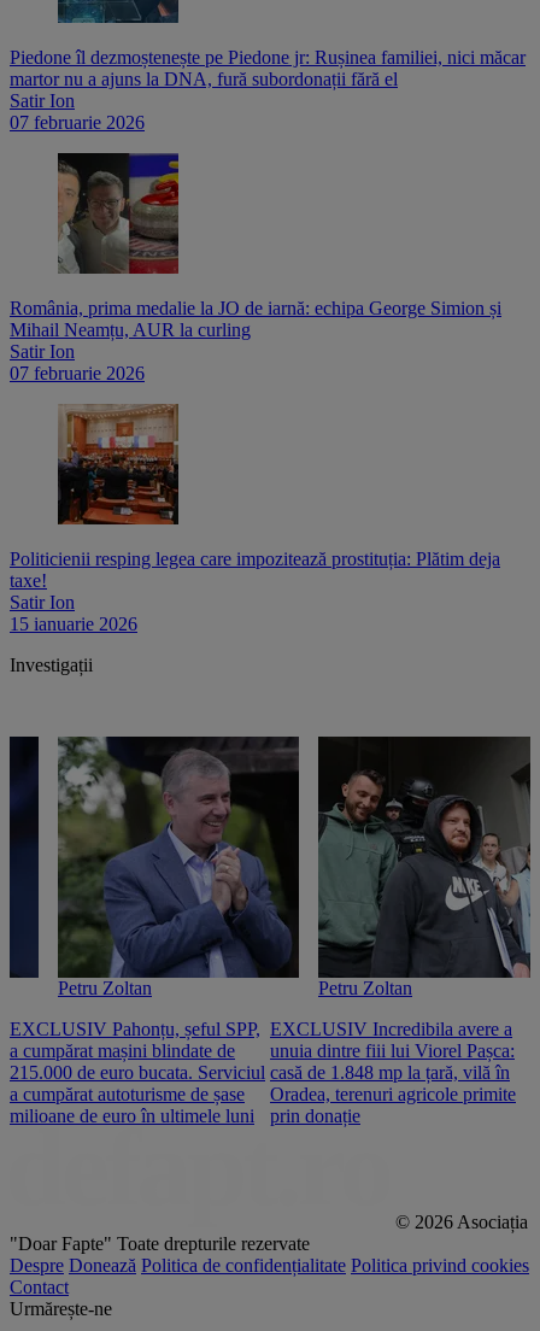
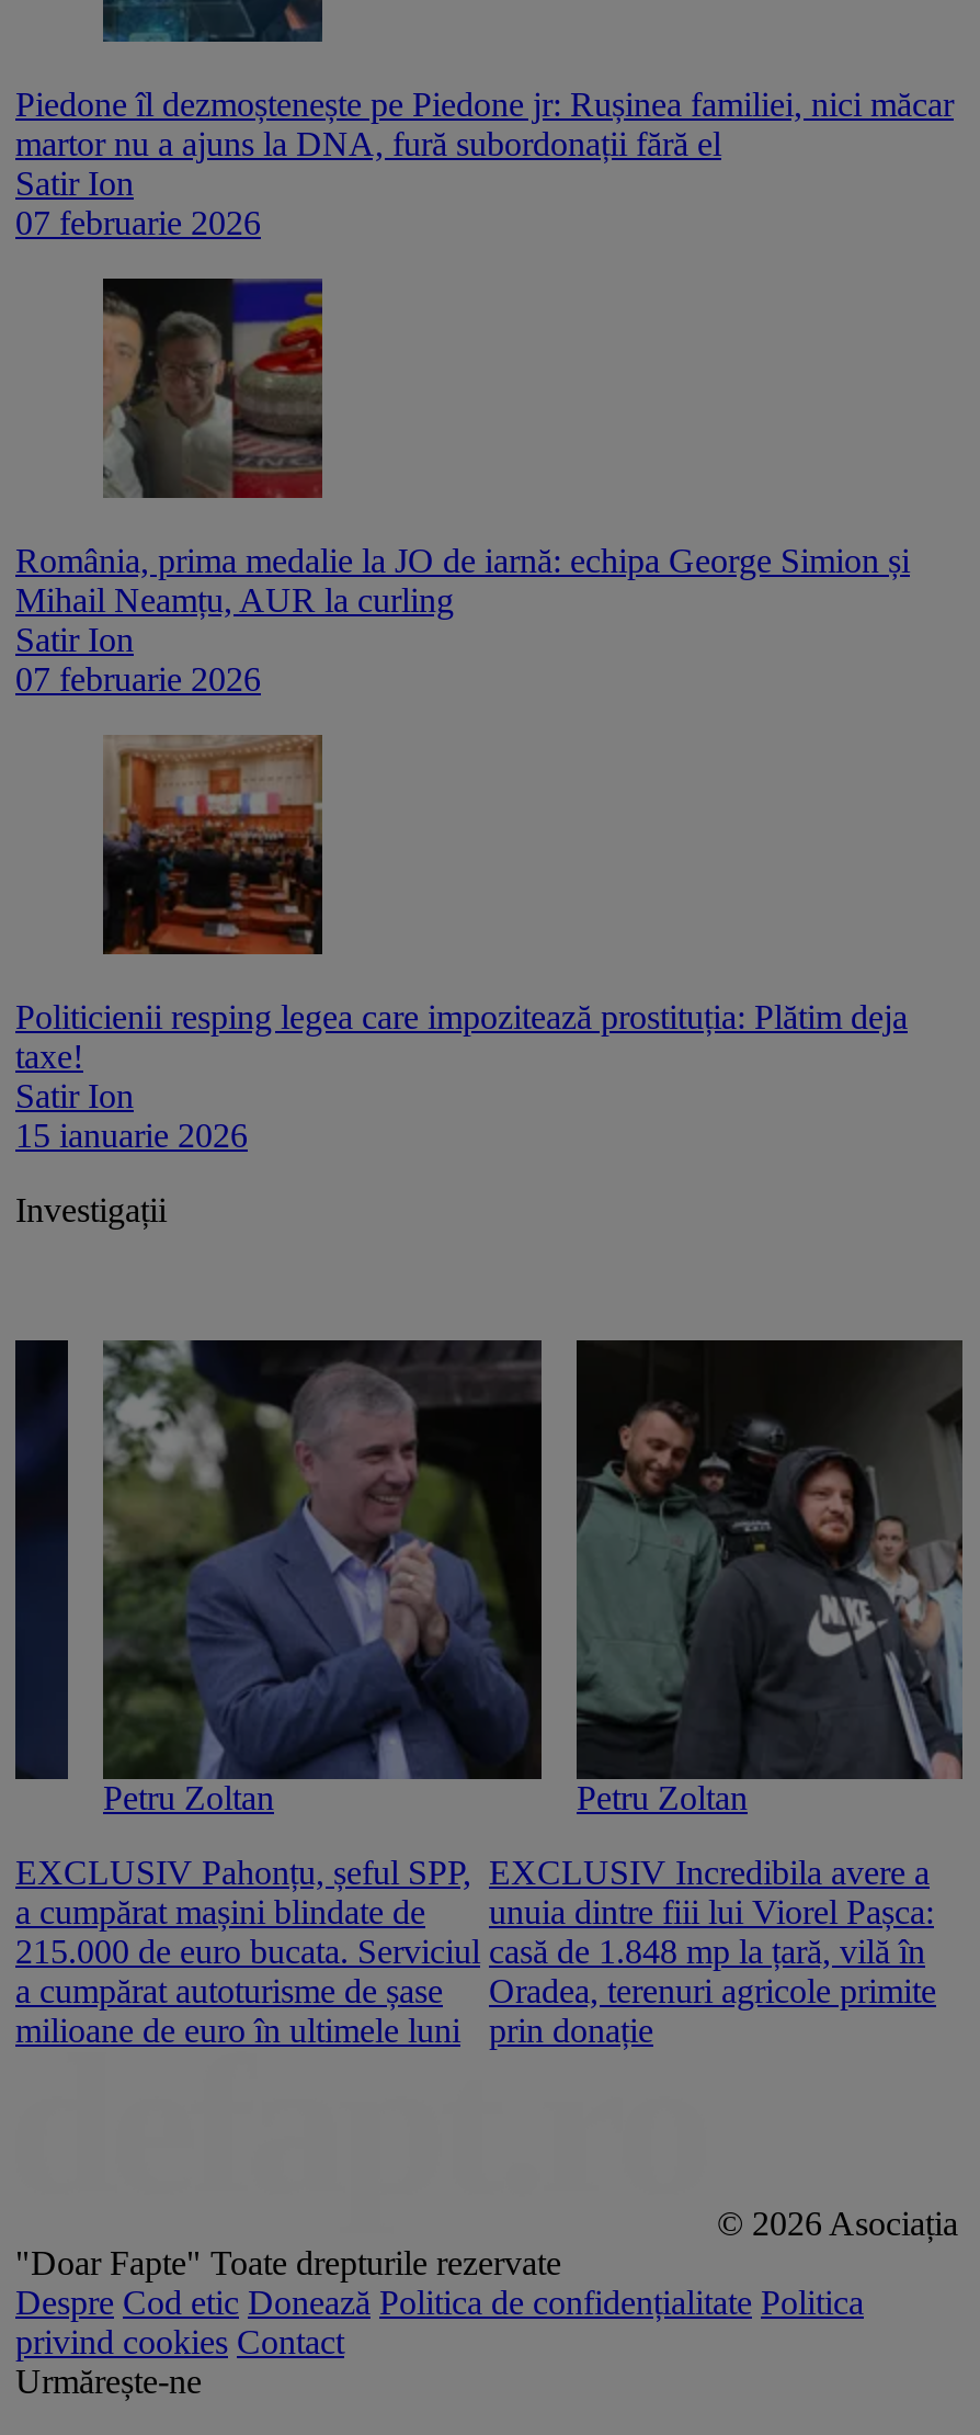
- Despre Donează Politica de confidențialitate Politica privind cookies
- Contact
+ Despre Cod etic Donează Politica de confidențialitate Politica
+ privind cookies Contact
